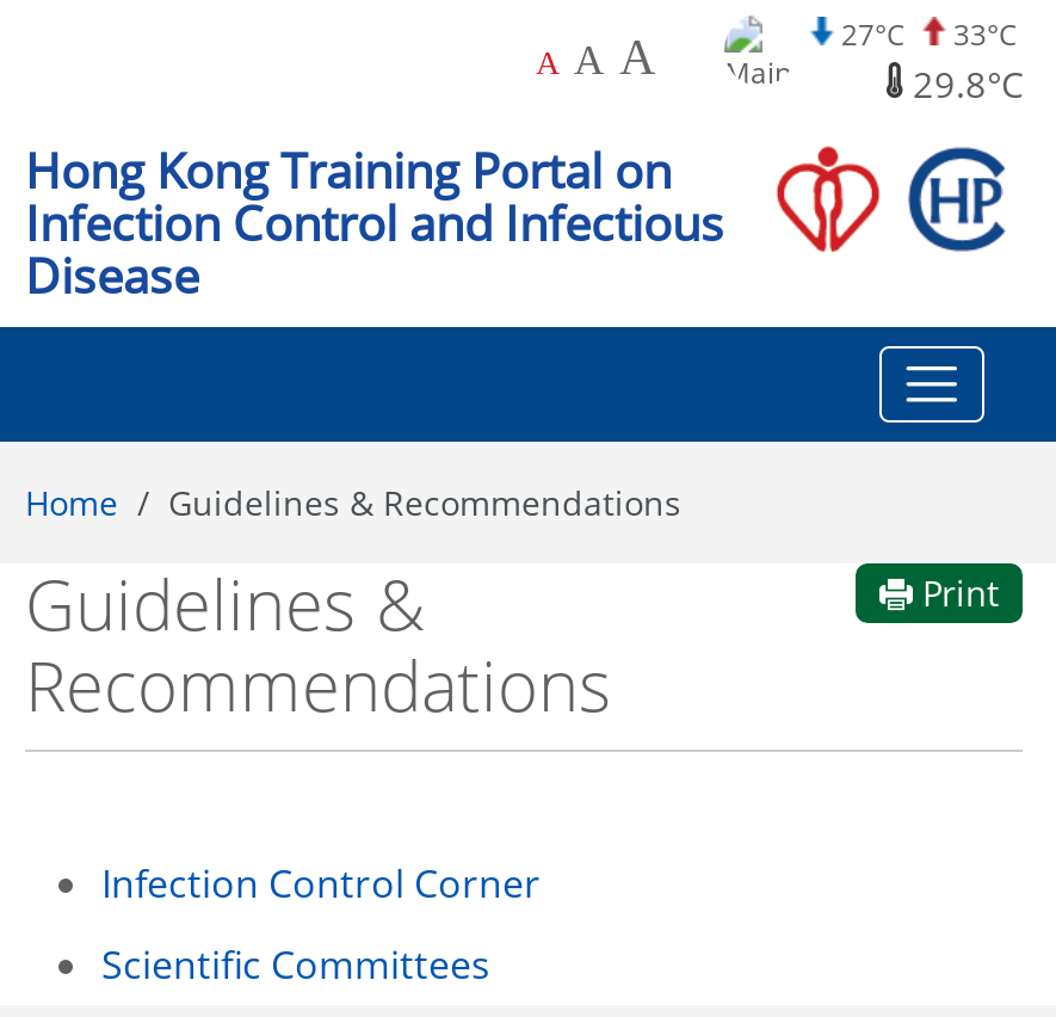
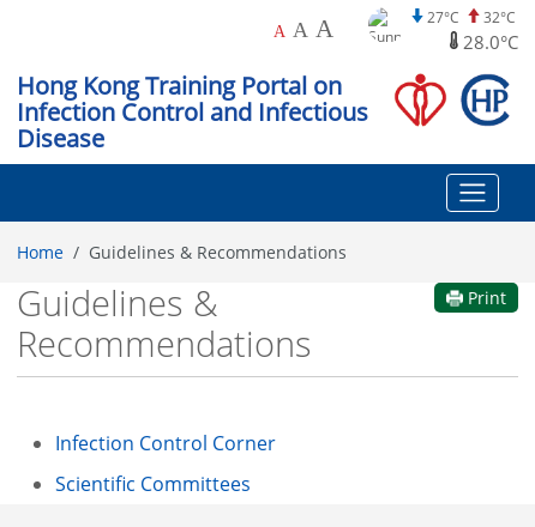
- 33°C
- 29.8°C
+ 32°C
+ 28.0°C
